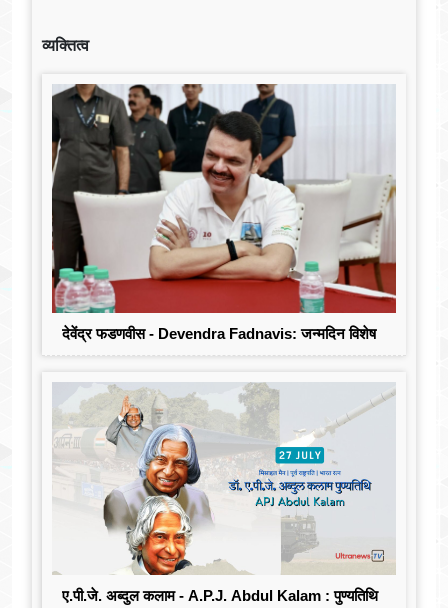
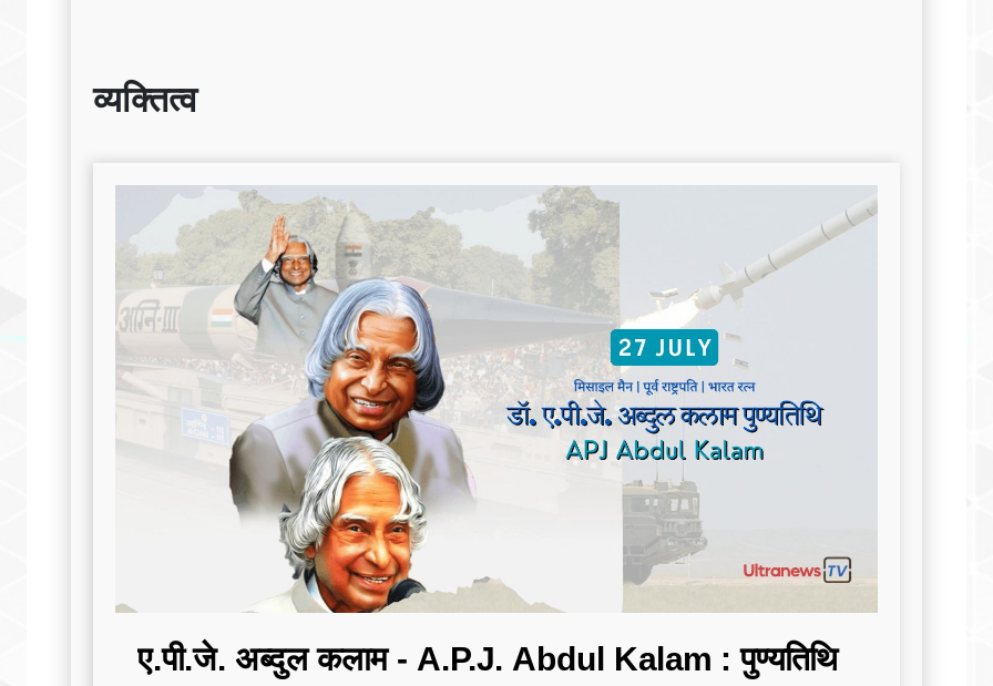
- [image]
- देवेंद्र फडणवीस - Devendra Fadnavis: जन्मदिन विशेष
